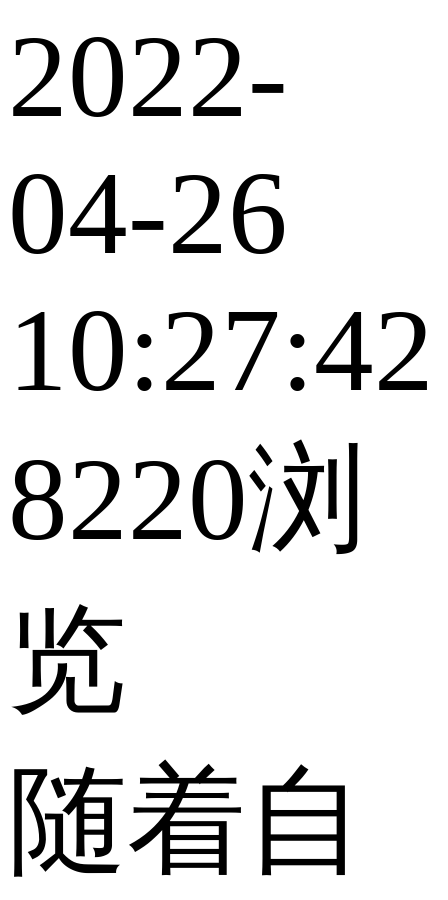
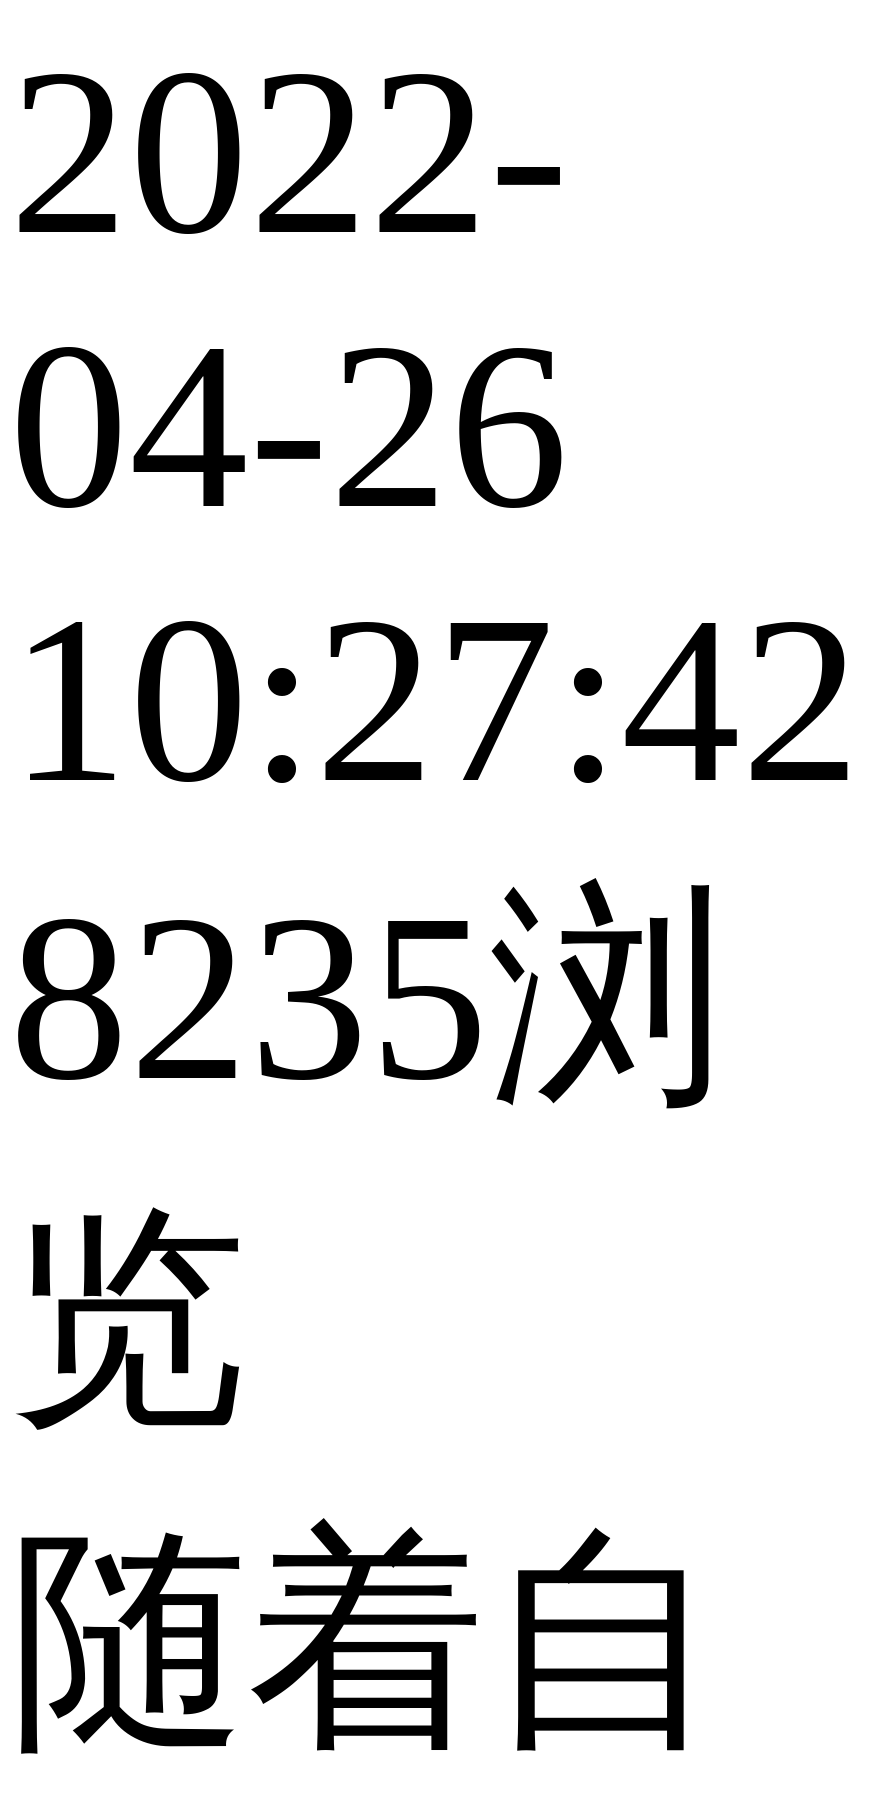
- 8220浏
+ 8235浏
